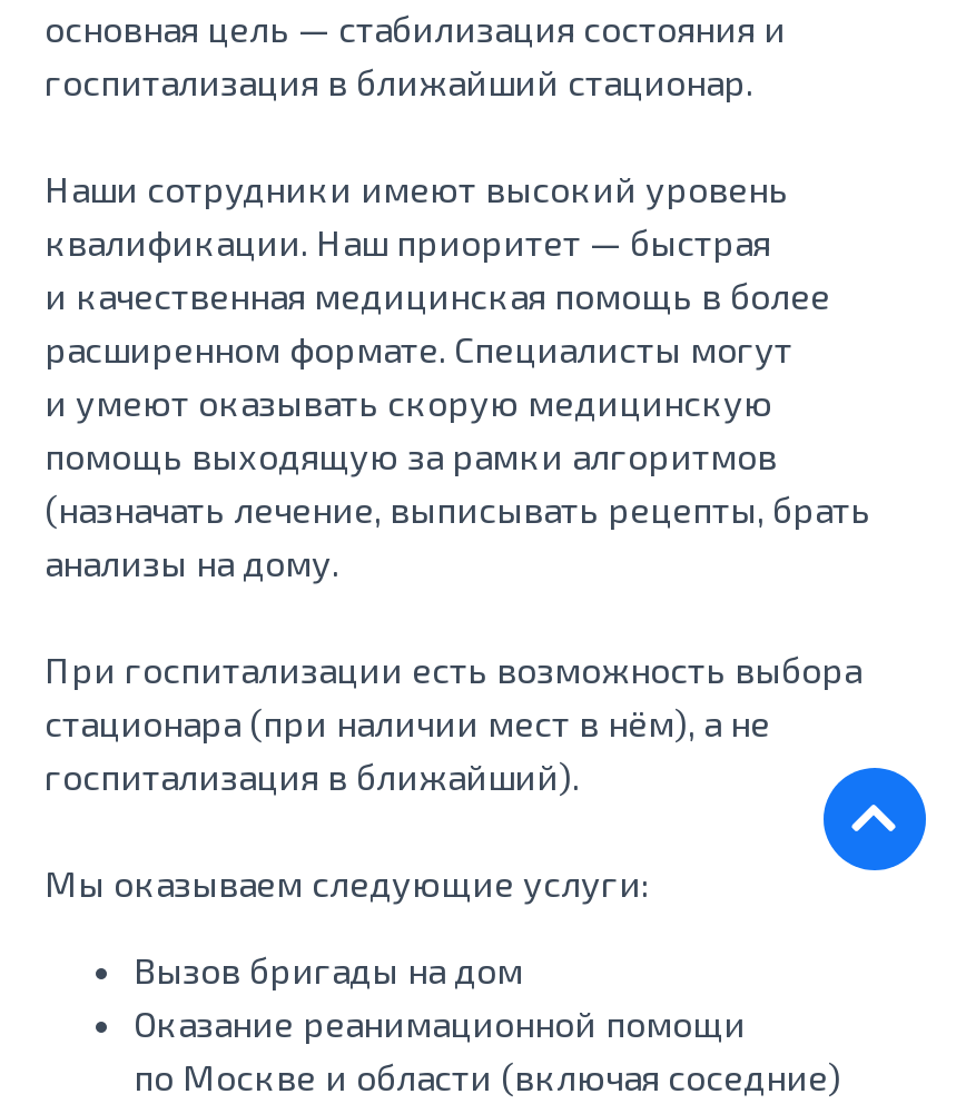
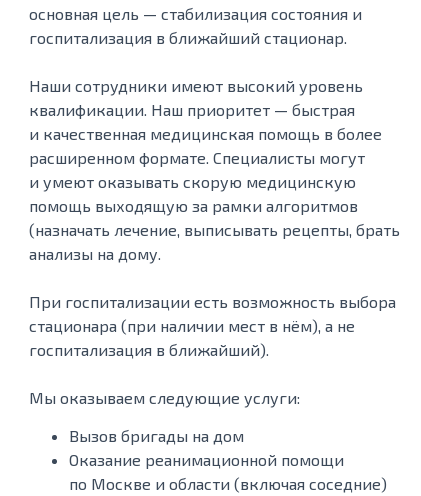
- [image]
